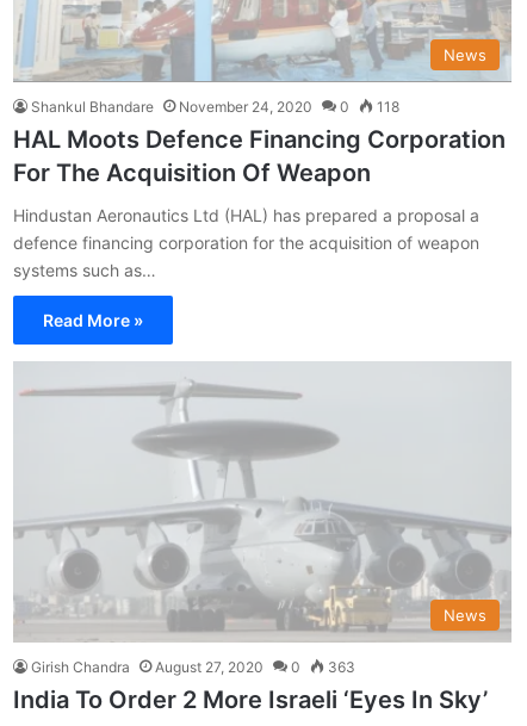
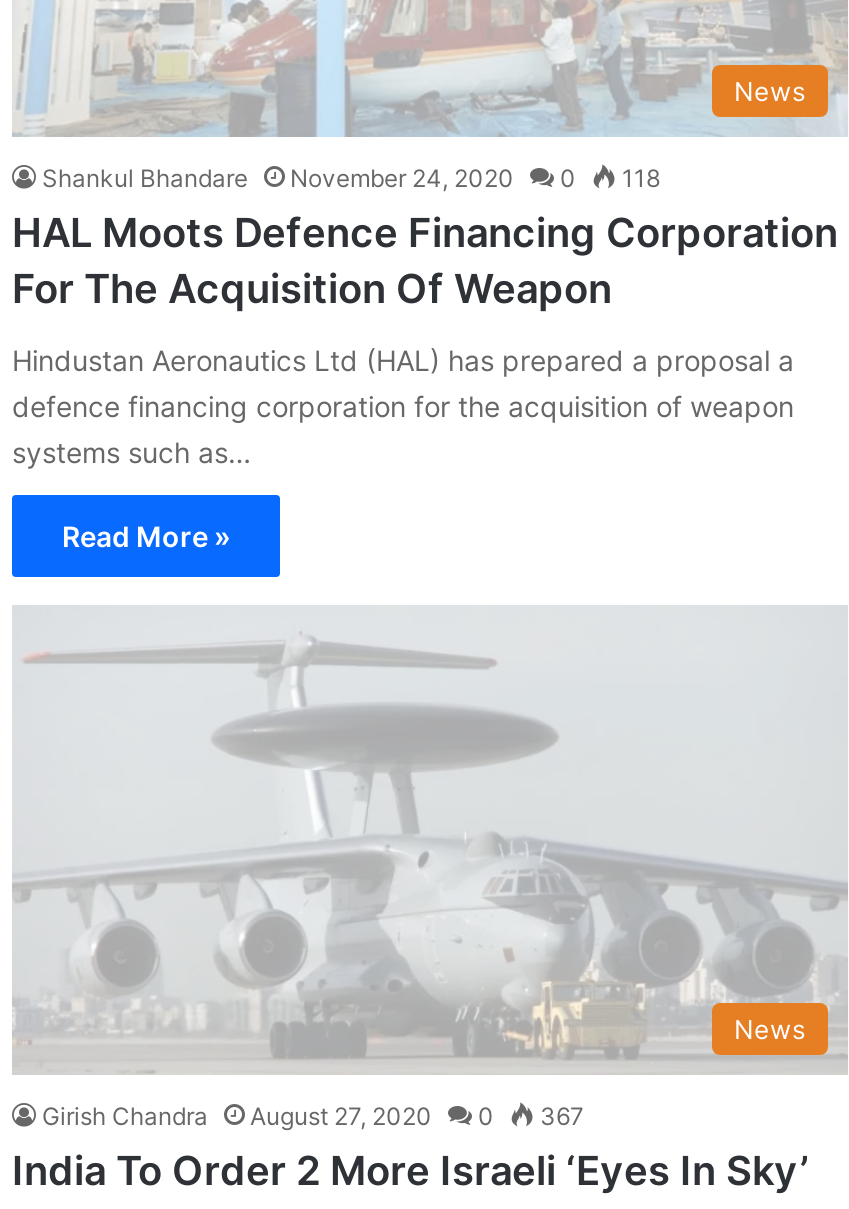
- Girish Chandra August 27, 2020 0 363
+ Girish Chandra August 27, 2020 0 367
